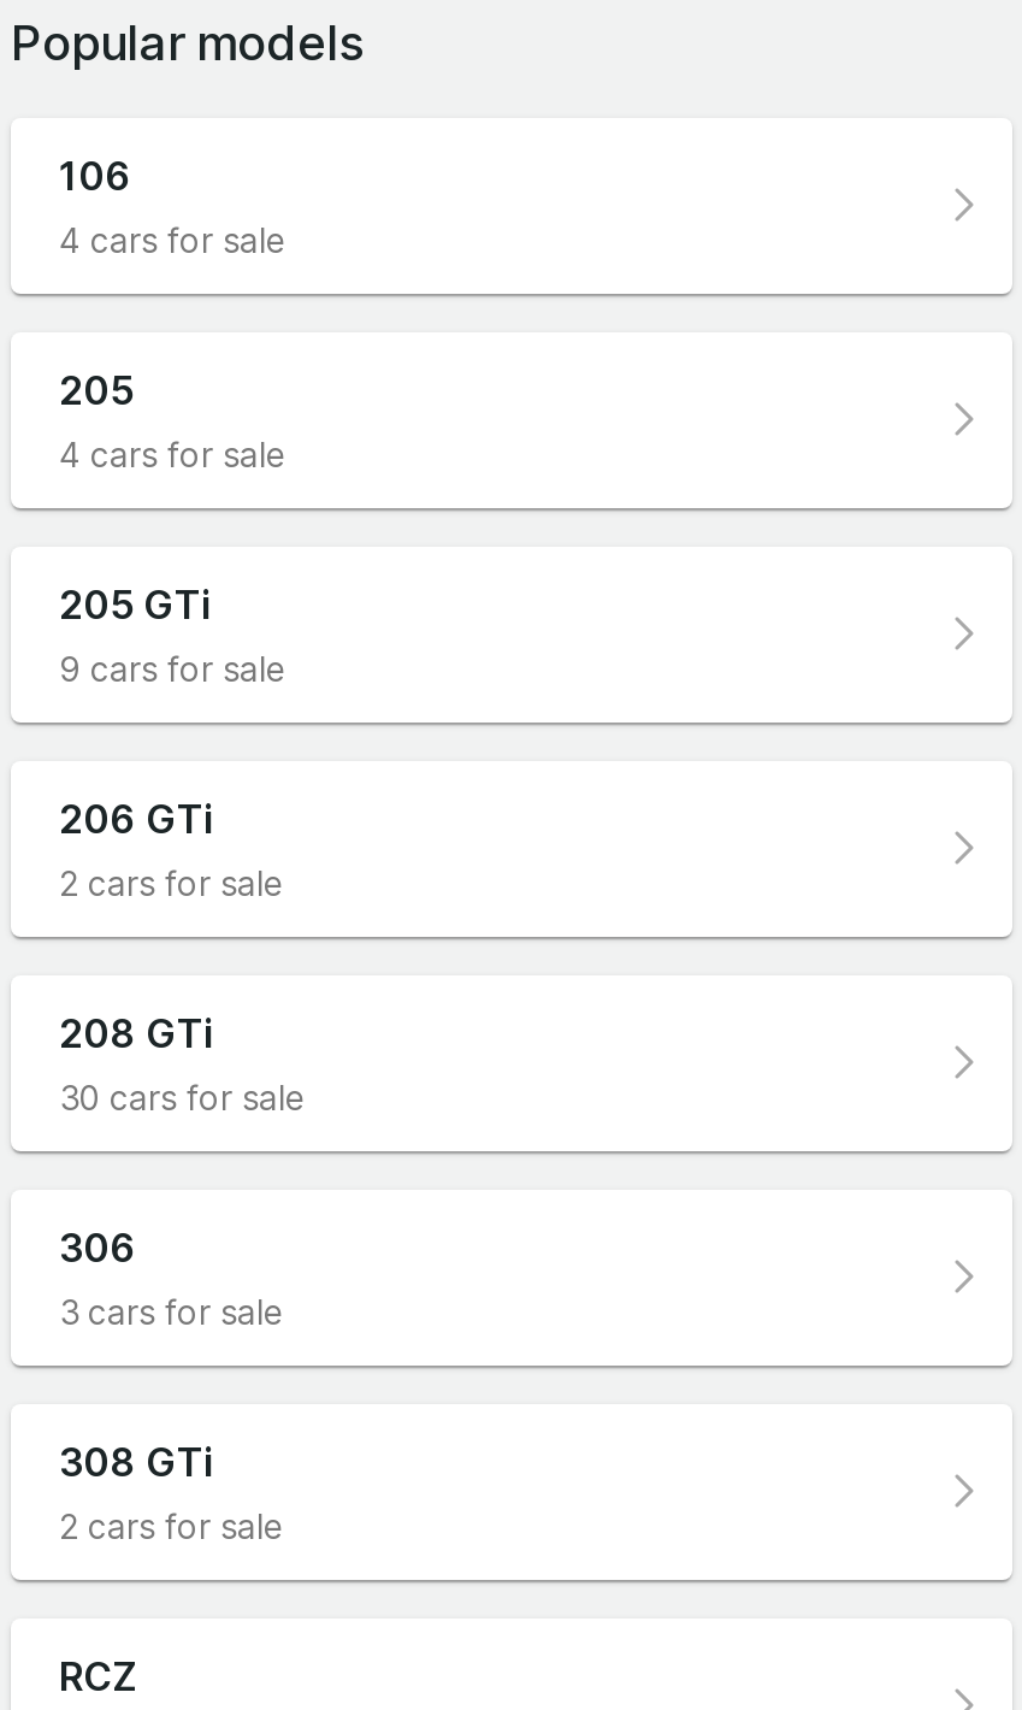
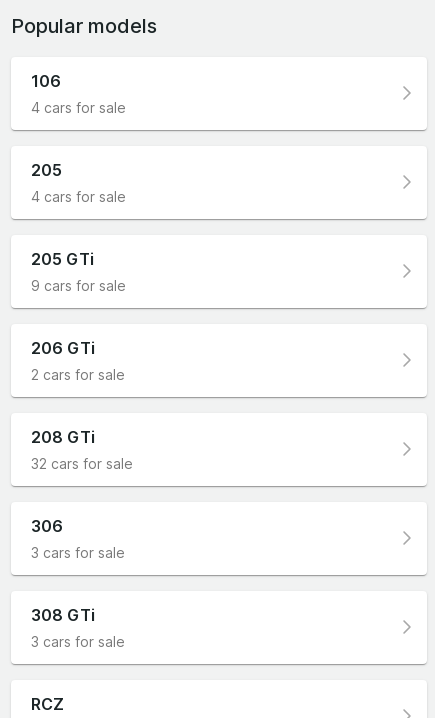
- 30 cars for sale
+ 32 cars for sale

- 2 cars for sale
+ 3 cars for sale
